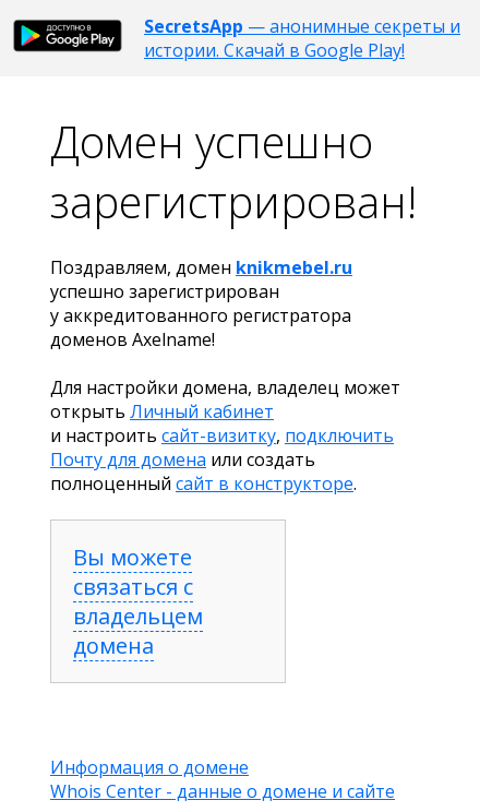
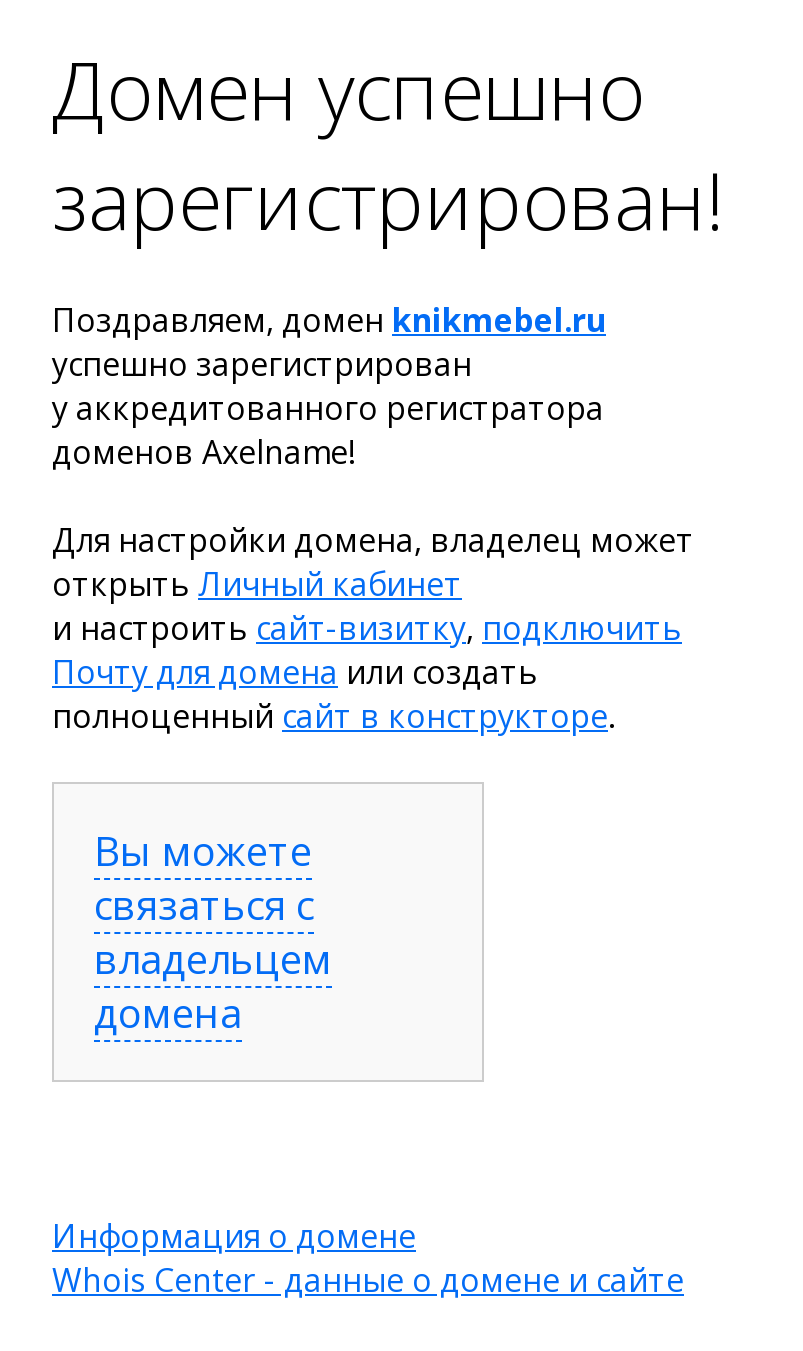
- [image]
- SecretsApp — анонимные секреты и
- истории. Скачай в Google Play!
